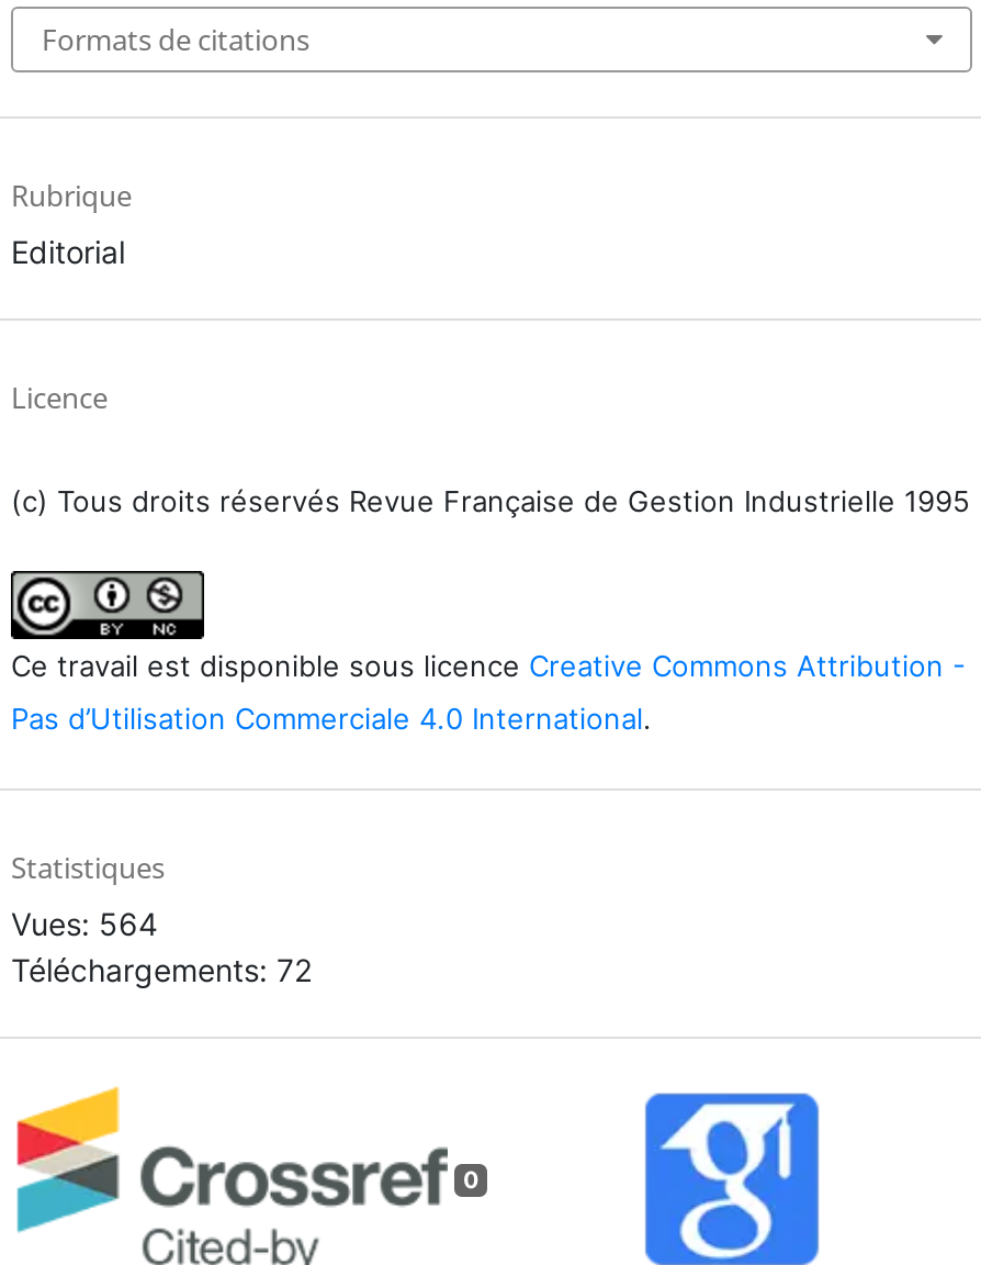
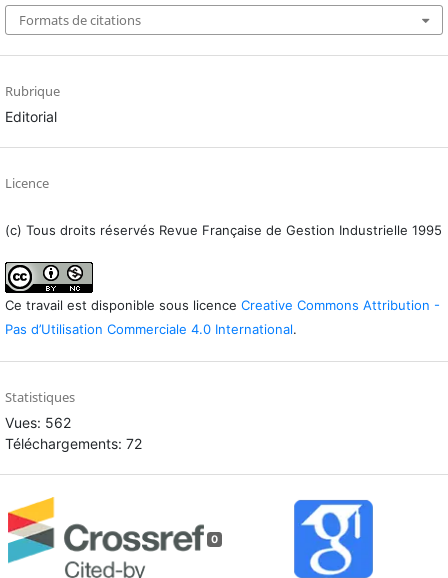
- Vues: 564
+ Vues: 562
